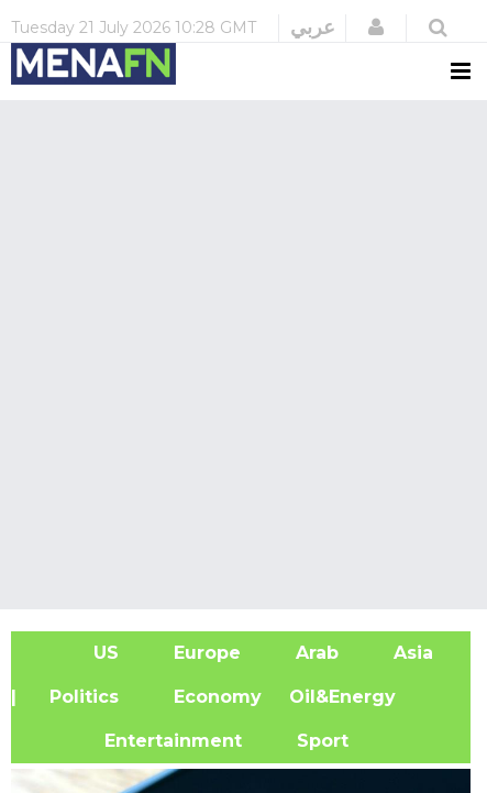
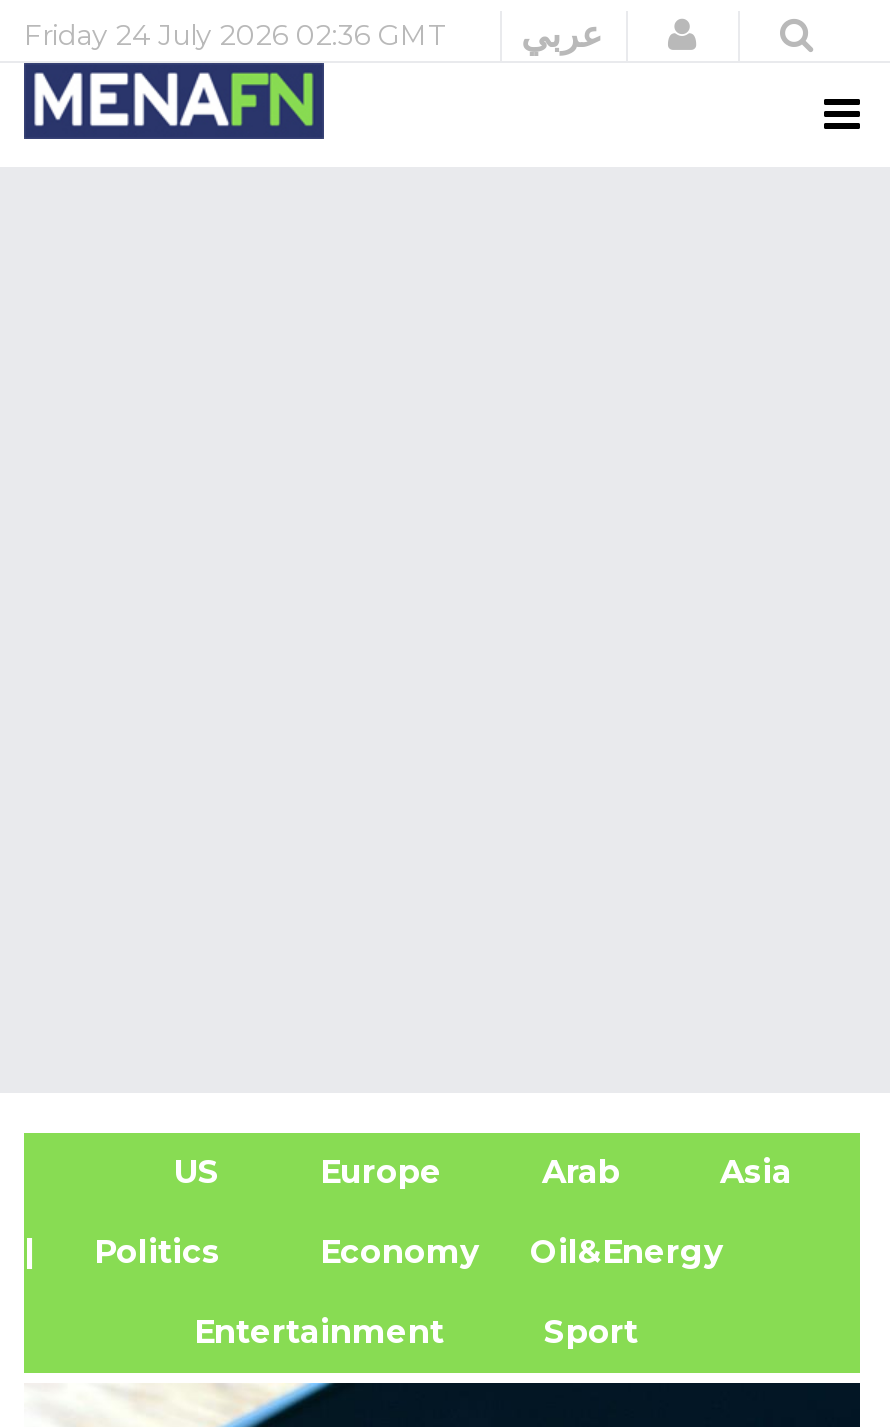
- Tuesday 21 July 2026 10:28 GMT
+ Friday 24 July 2026 02:36 GMT
